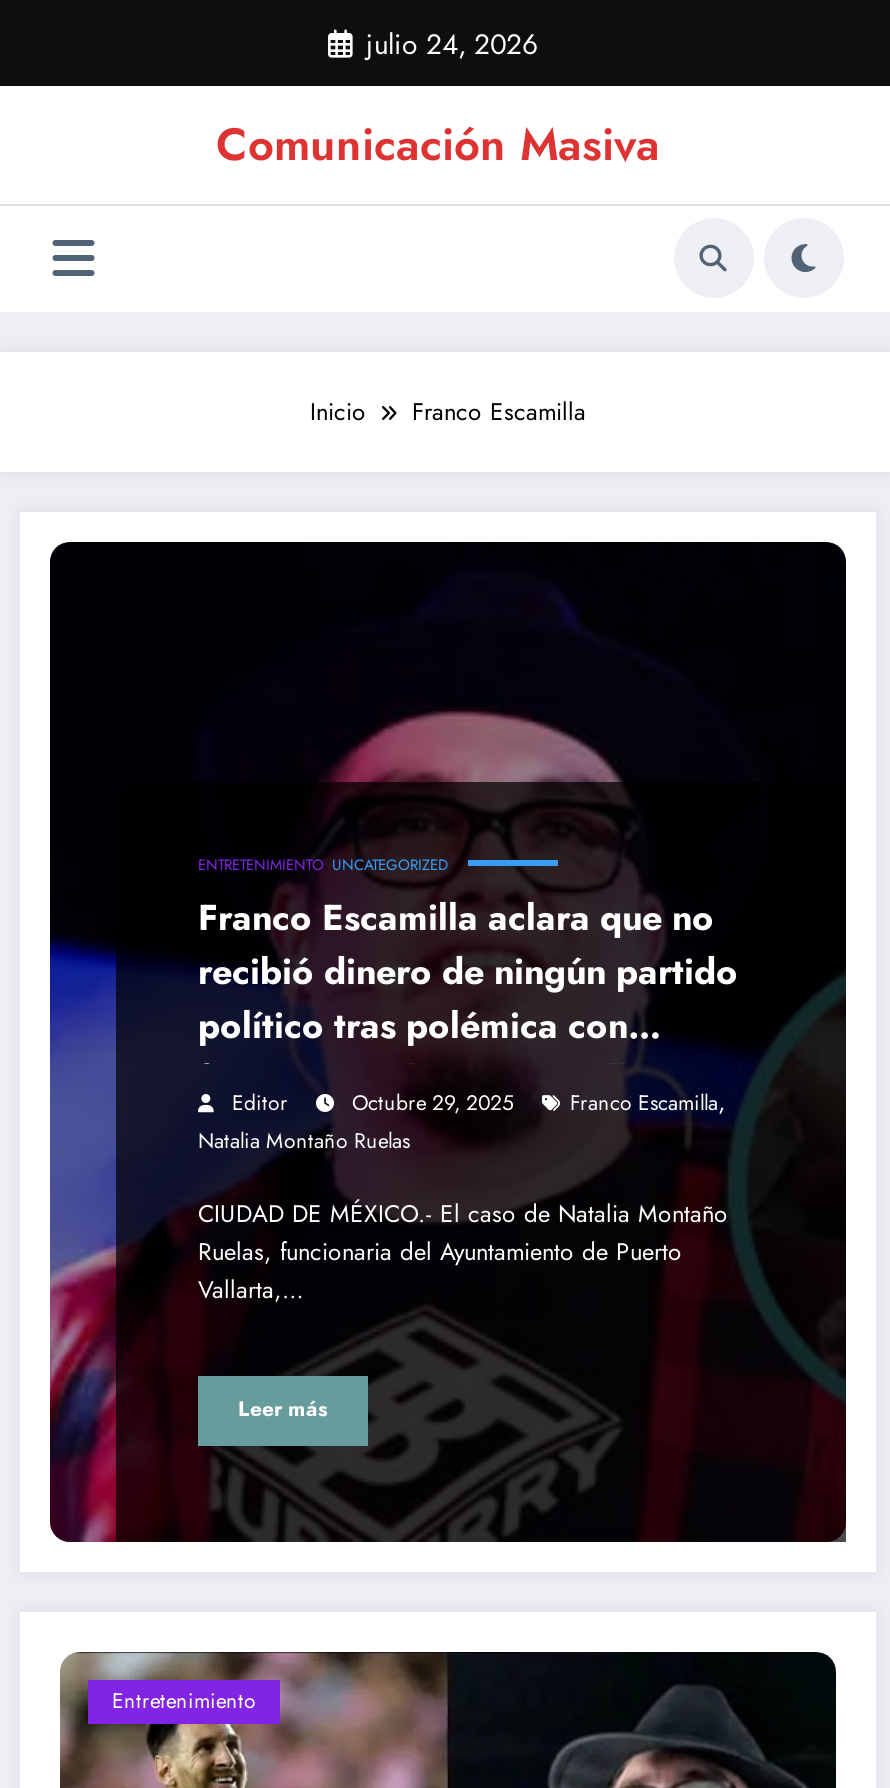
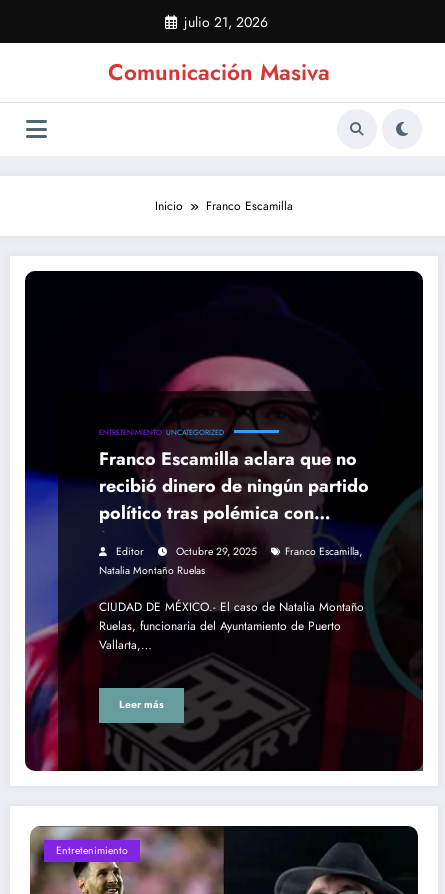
- julio 24, 2026
+ julio 21, 2026
